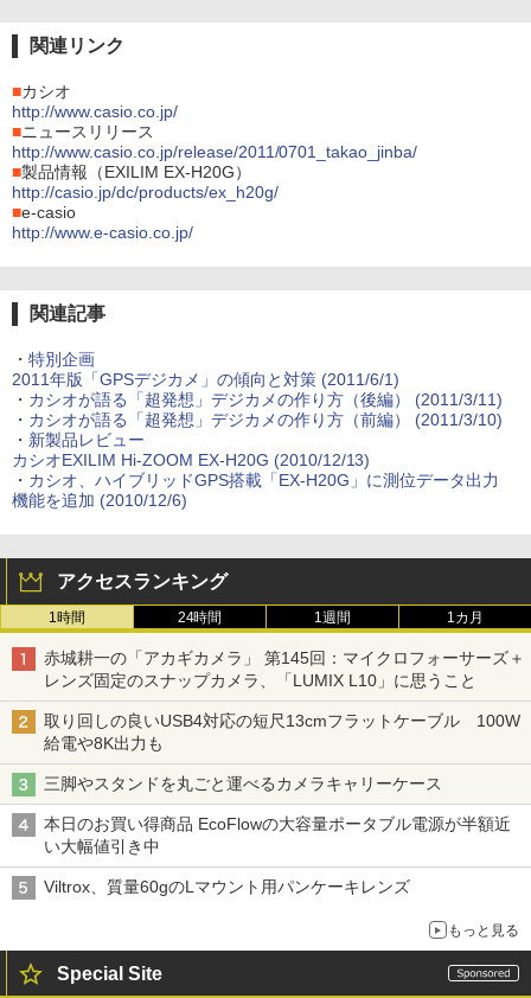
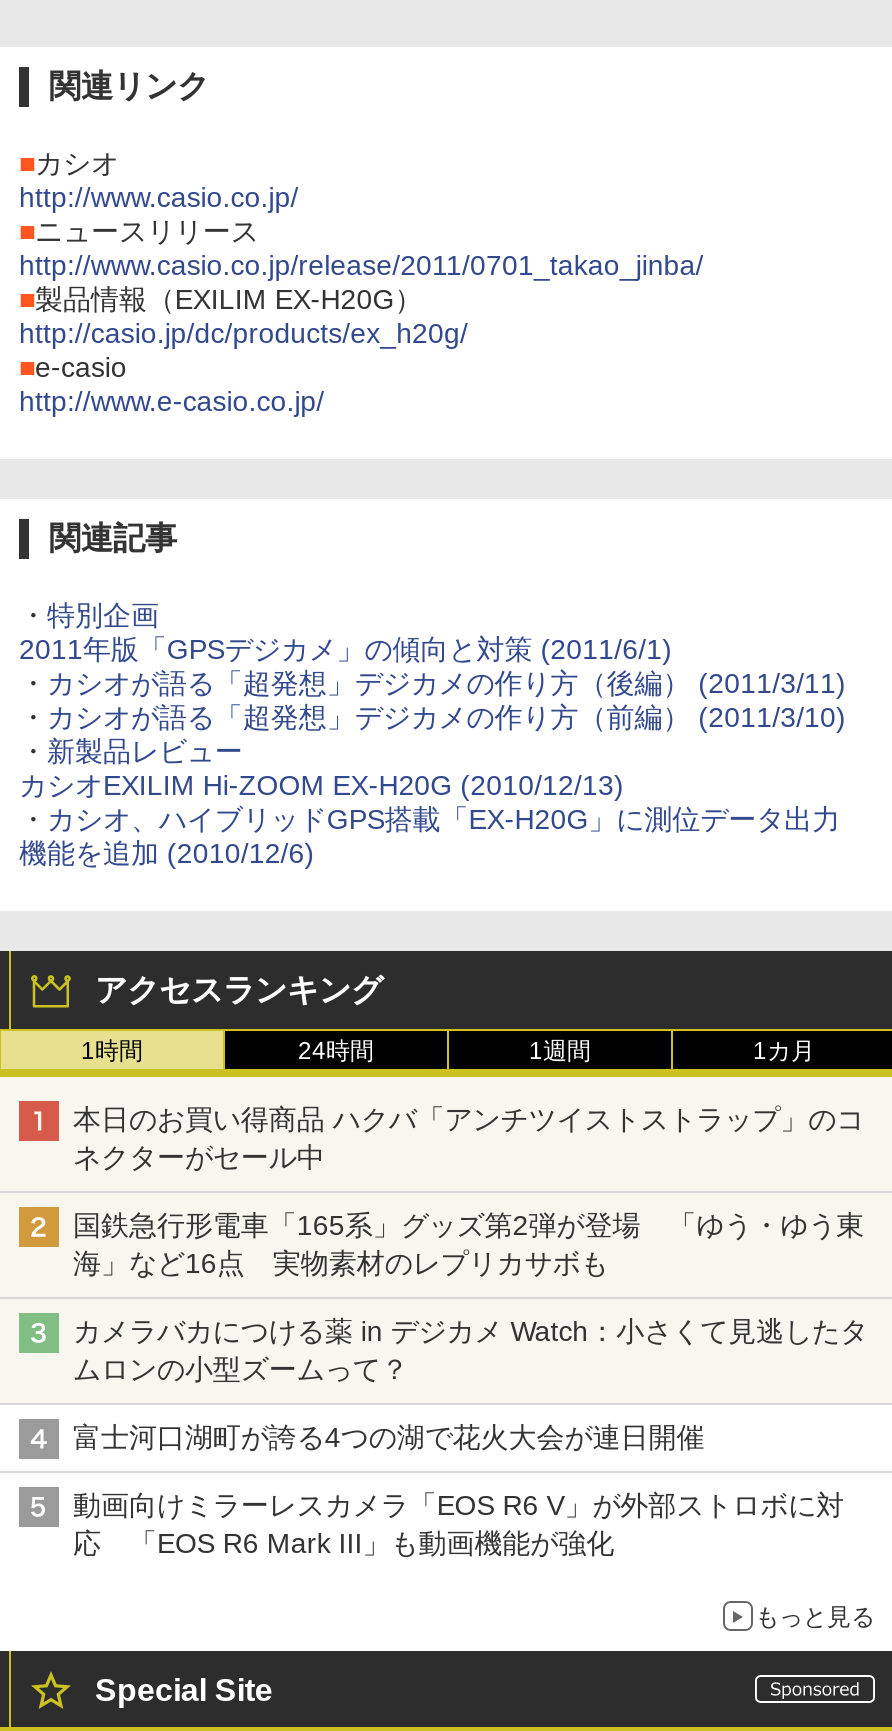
- 赤城耕一の「アカギカメラ」 第145回：マイクロフォーサーズ＋
- レンズ固定のスナップカメラ、「LUMIX L10」に思うこと
+ 本日のお買い得商品 ハクバ「アンチツイストストラップ」のコ
+ ネクターがセール中

- 取り回しの良いUSB4対応の短尺13cmフラットケーブル 100W
- 給電や8K出力も
+ 国鉄急行形電車「165系」グッズ第2弾が登場 「ゆう・ゆう東
+ 海」など16点 実物素材のレプリカサボも

- 三脚やスタンドを丸ごと運べるカメラキャリーケース
+ カメラバカにつける薬 in デジカメ Watch：小さくて見逃したタ
+ ムロンの小型ズームって？

- 本日のお買い得商品 EcoFlowの大容量ポータブル電源が半額近
- い大幅値引き中
+ 富士河口湖町が誇る4つの湖で花火大会が連日開催

- Viltrox、質量60gのLマウント用パンケーキレンズ
+ 動画向けミラーレスカメラ「EOS R6 V」が外部ストロボに対
+ 応 「EOS R6 Mark III」も動画機能が強化
